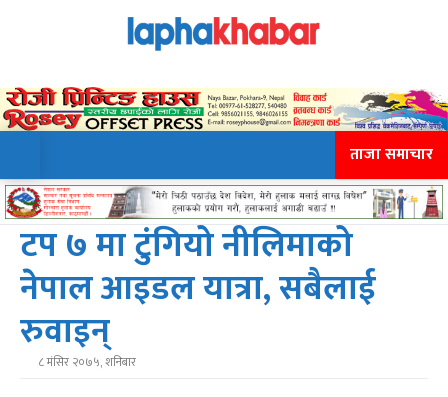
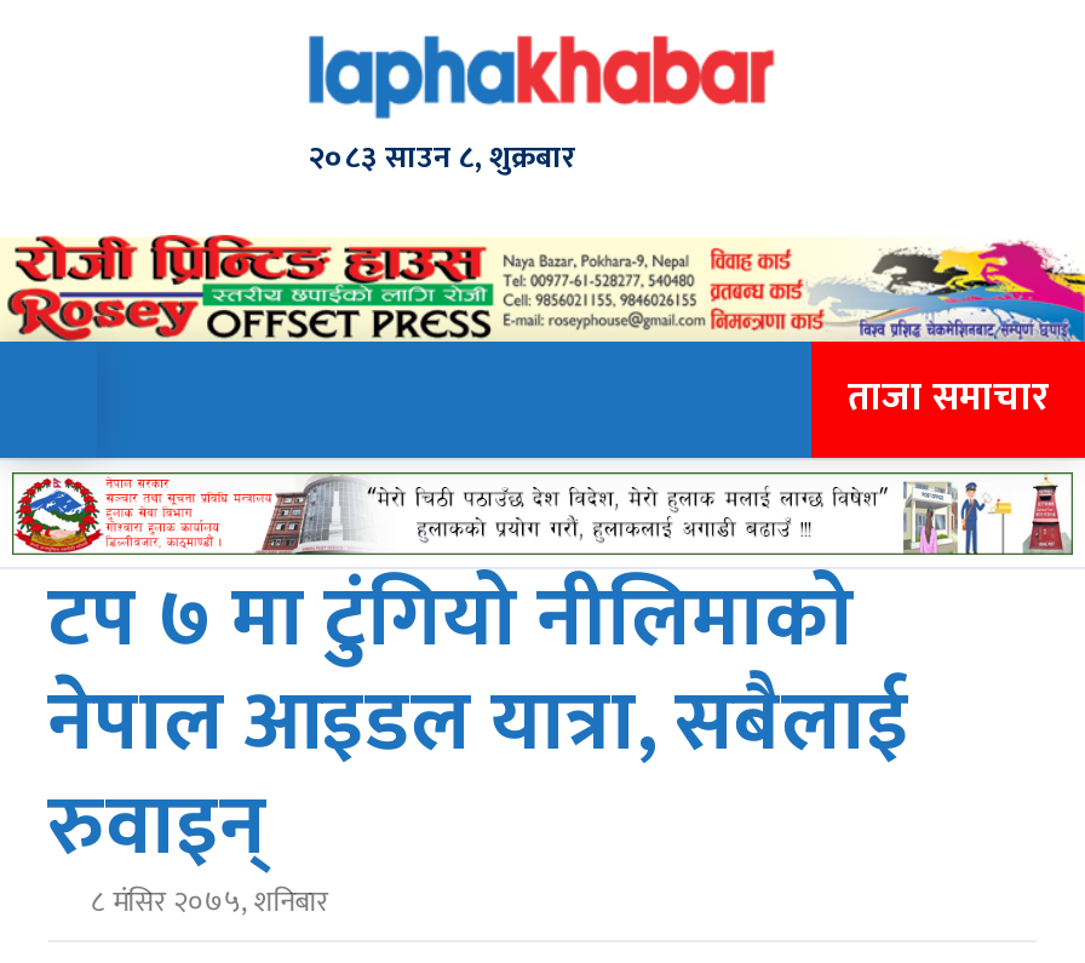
+ २०८३ साउन ८, शुक्रबार
